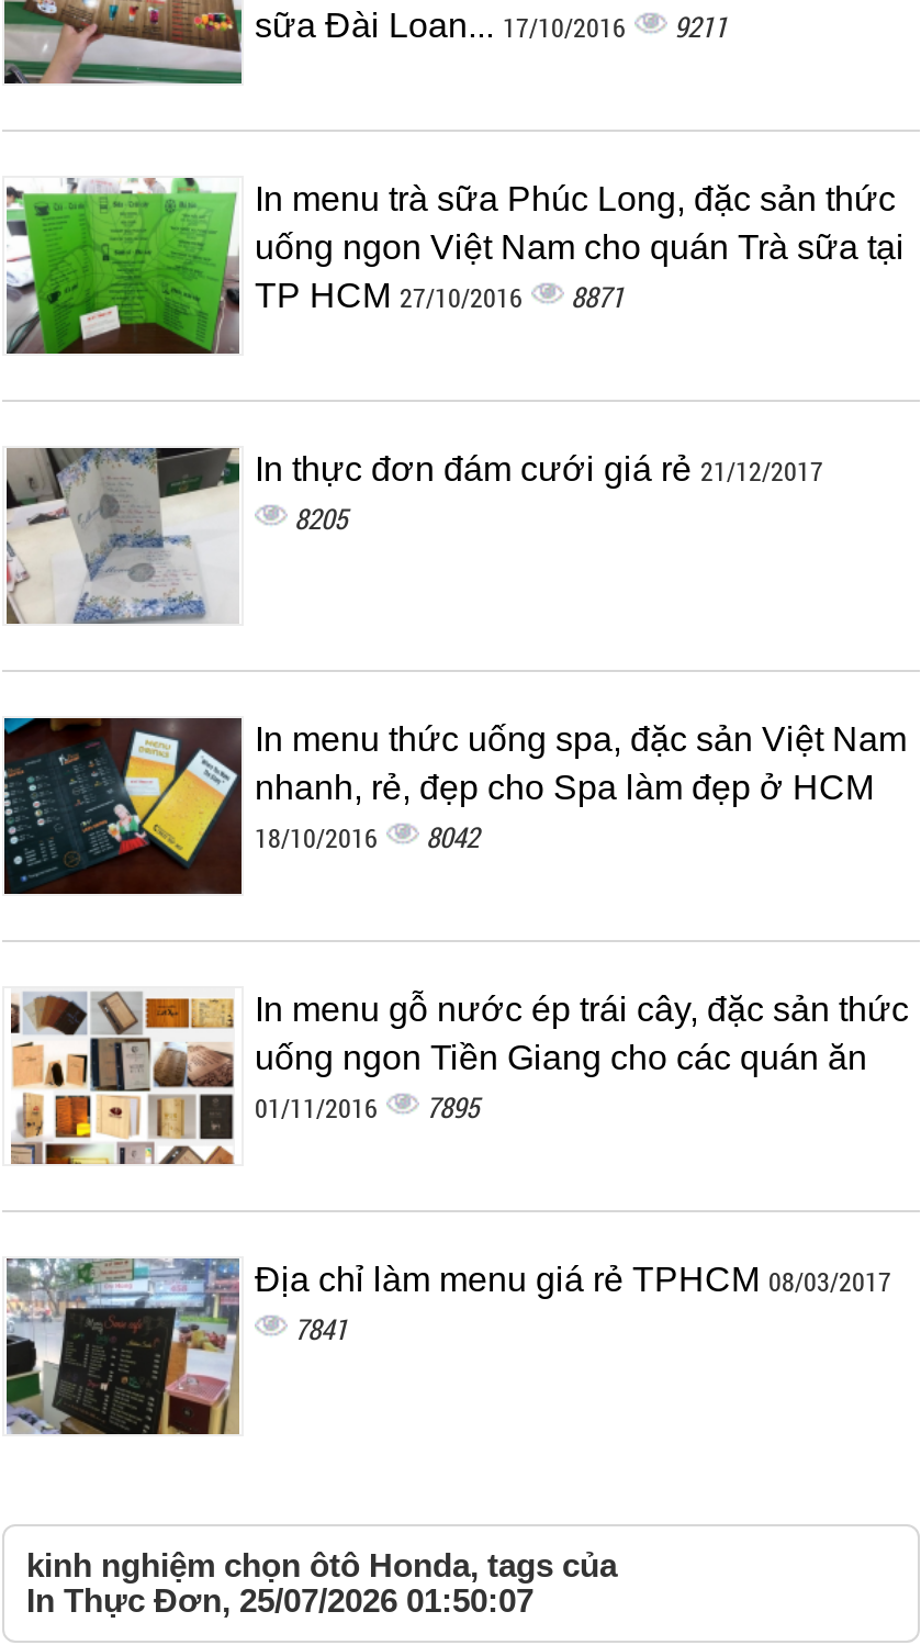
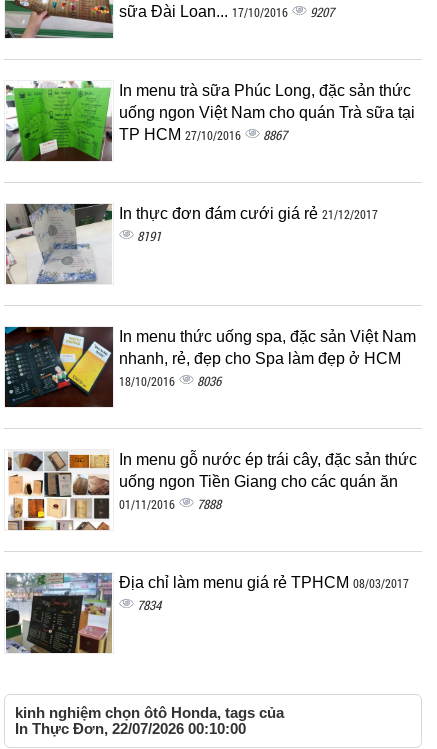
- sữa Đài Loan... 17/10/2016 9211
+ sữa Đài Loan... 17/10/2016 9207

- TP HCM 27/10/2016 8871
+ TP HCM 27/10/2016 8867

- 8205
+ 8191

- 18/10/2016 8042
+ 18/10/2016 8036

- 01/11/2016 7895
+ 01/11/2016 7888

- 7841
+ 7834

- In Thực Đơn, 25/07/2026 01:50:07
+ In Thực Đơn, 22/07/2026 00:10:00
